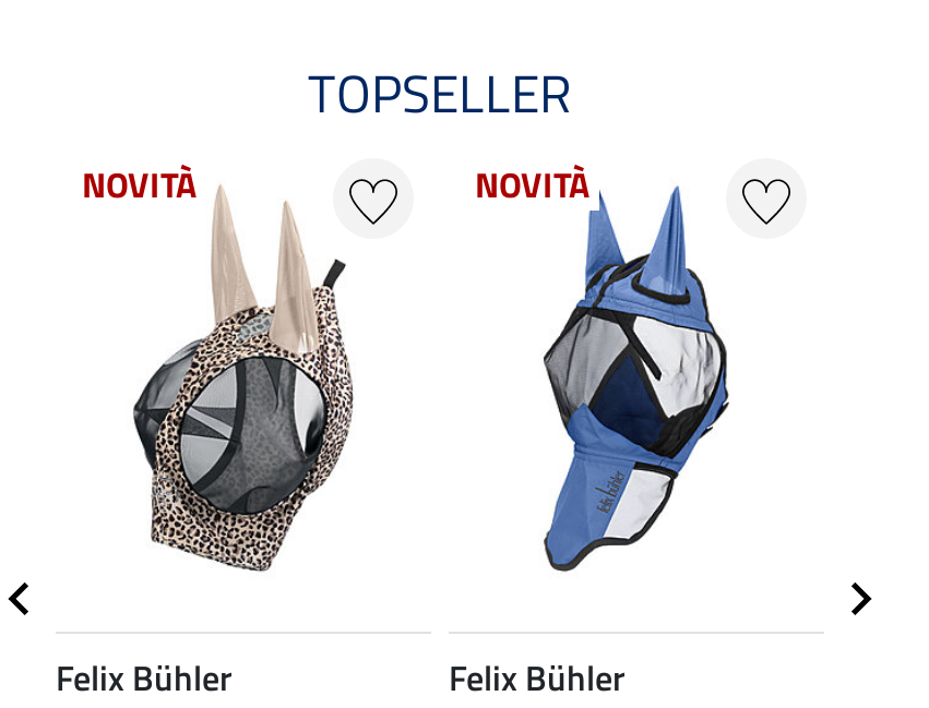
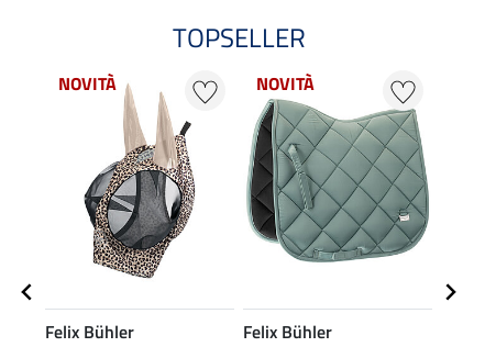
- [image]
+ [image]
